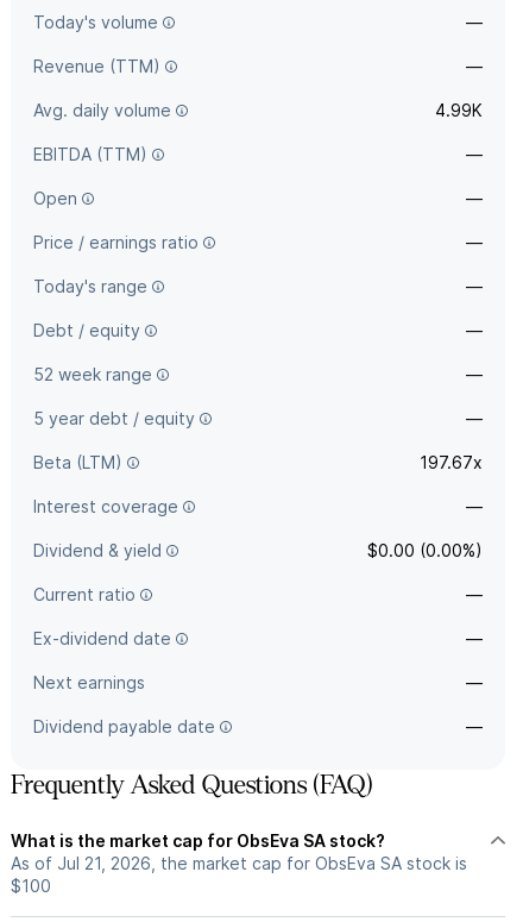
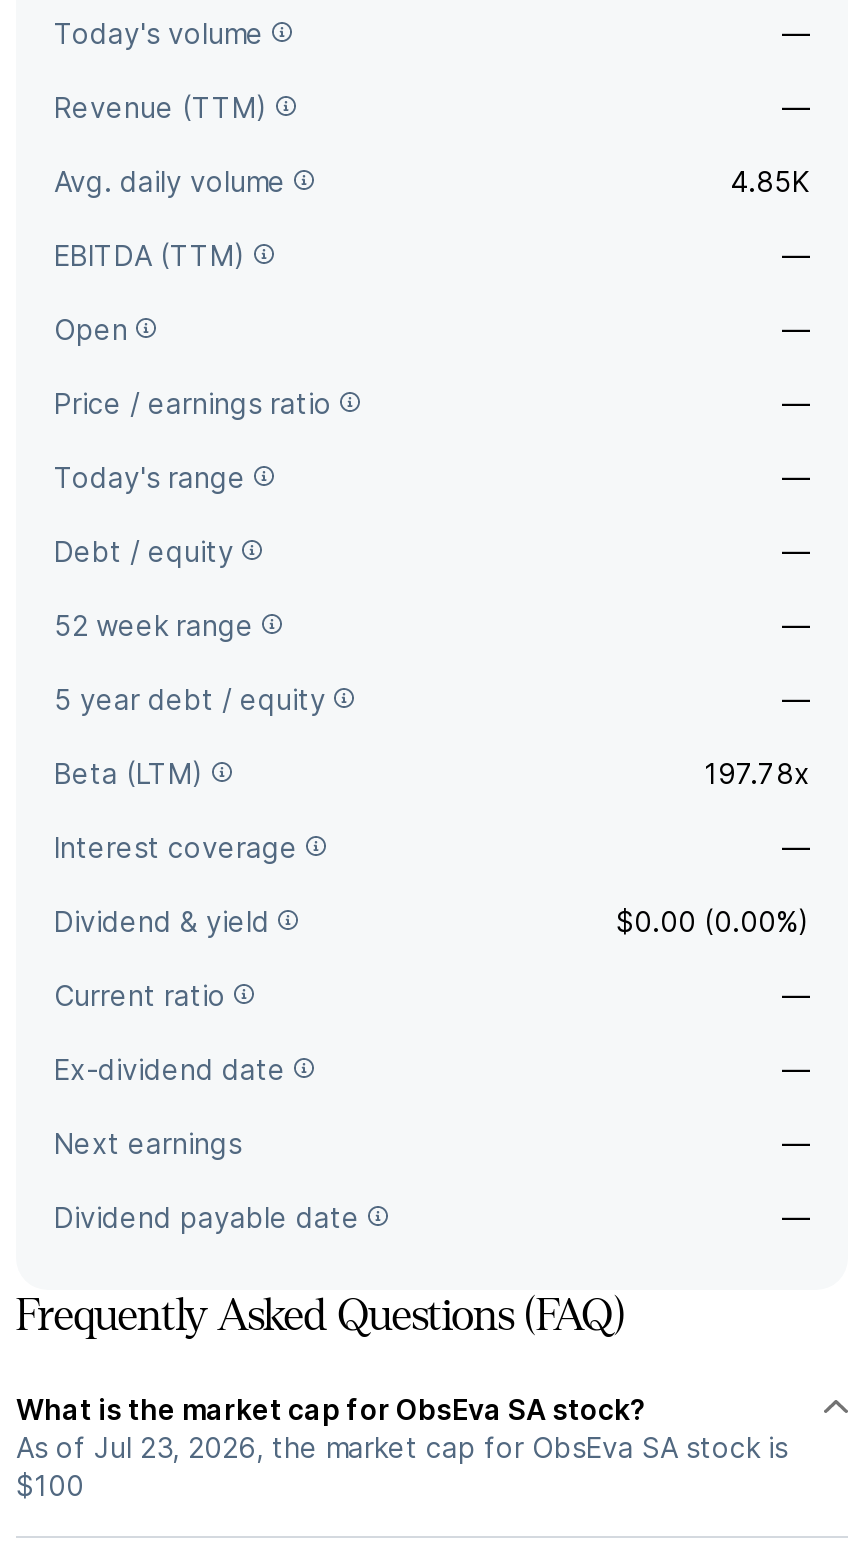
- 4.99K
+ 4.85K

- 197.67x
+ 197.78x

- As of Jul 21, 2026, the market cap for ObsEva SA stock is
+ As of Jul 23, 2026, the market cap for ObsEva SA stock is
